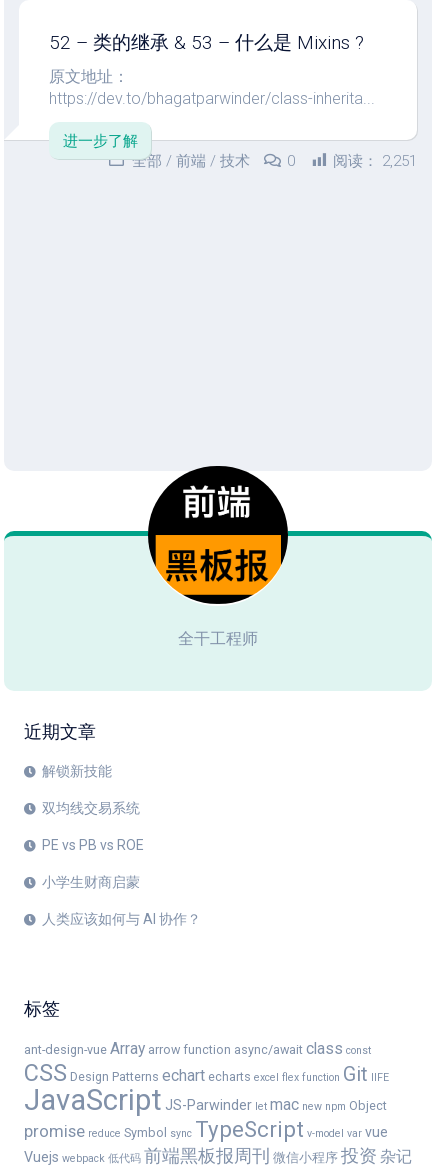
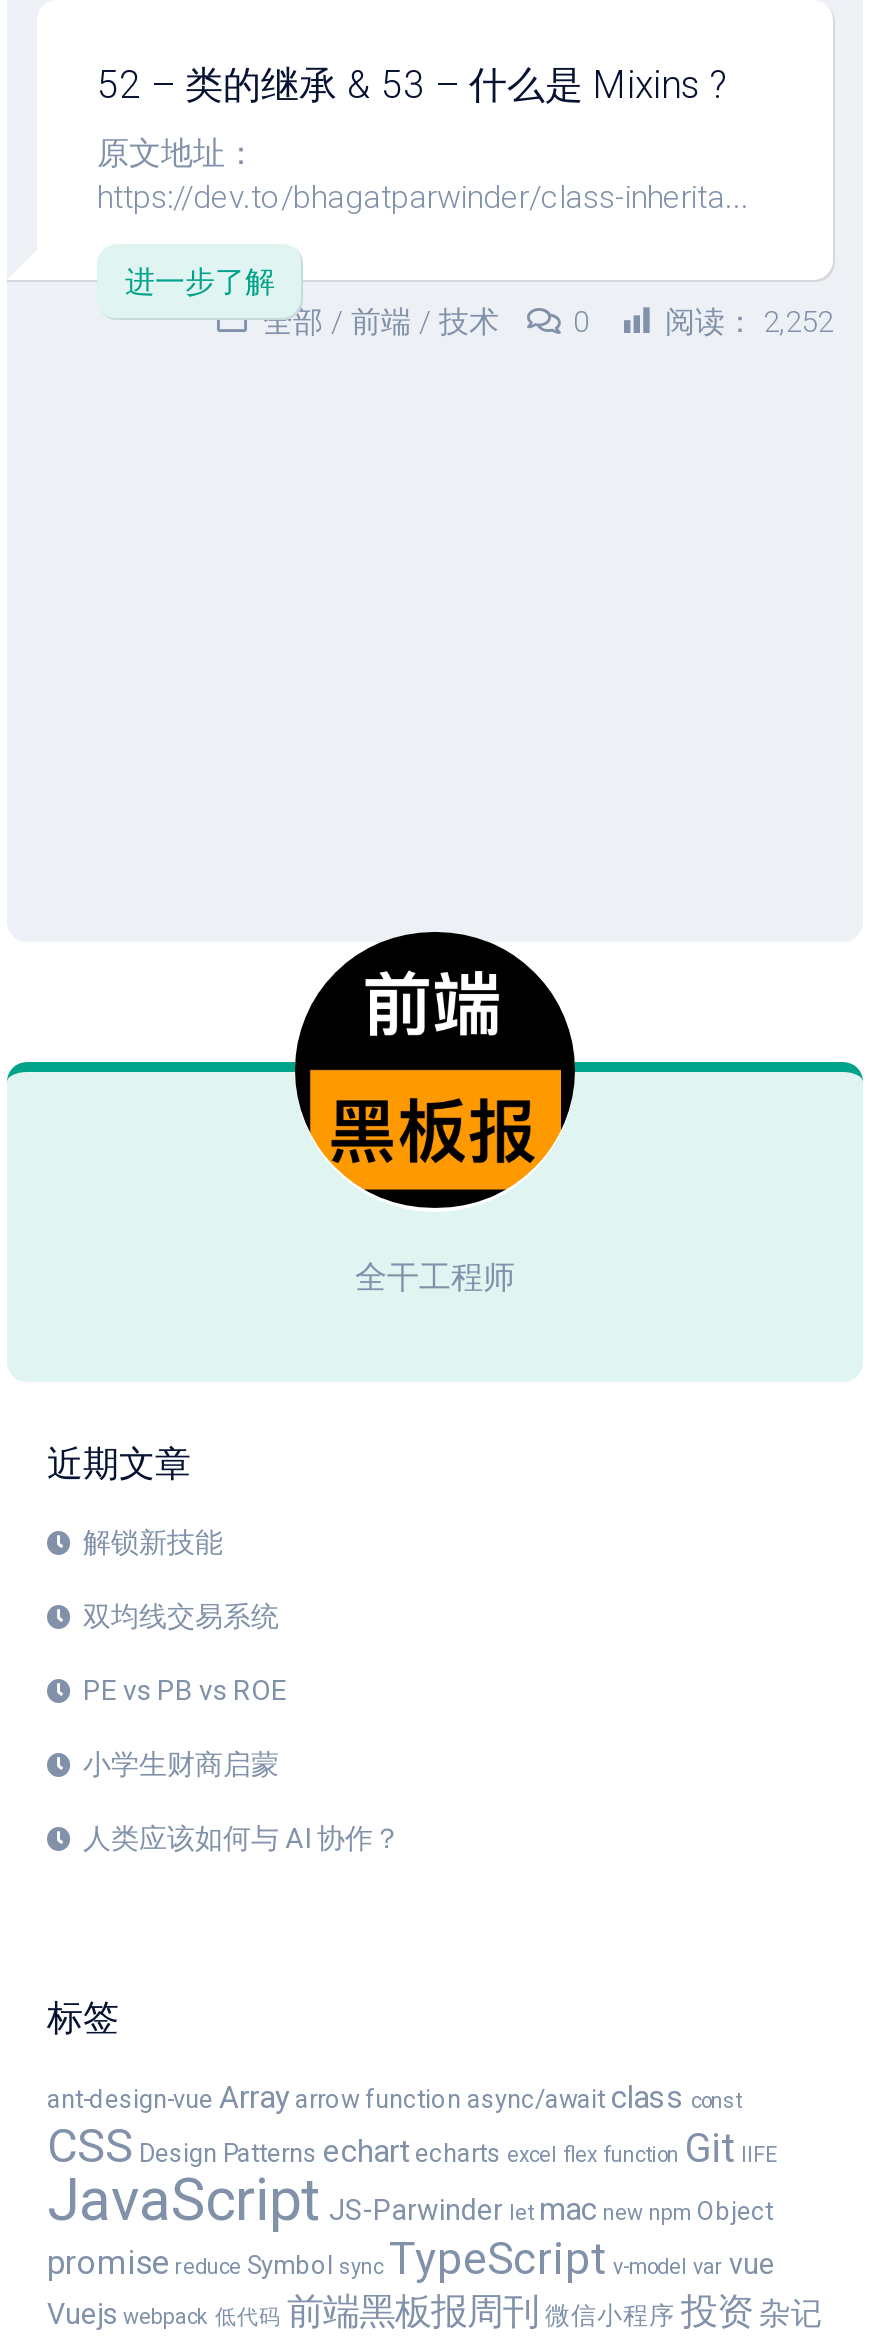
- 阅读： 2,251
+ 阅读： 2,252
